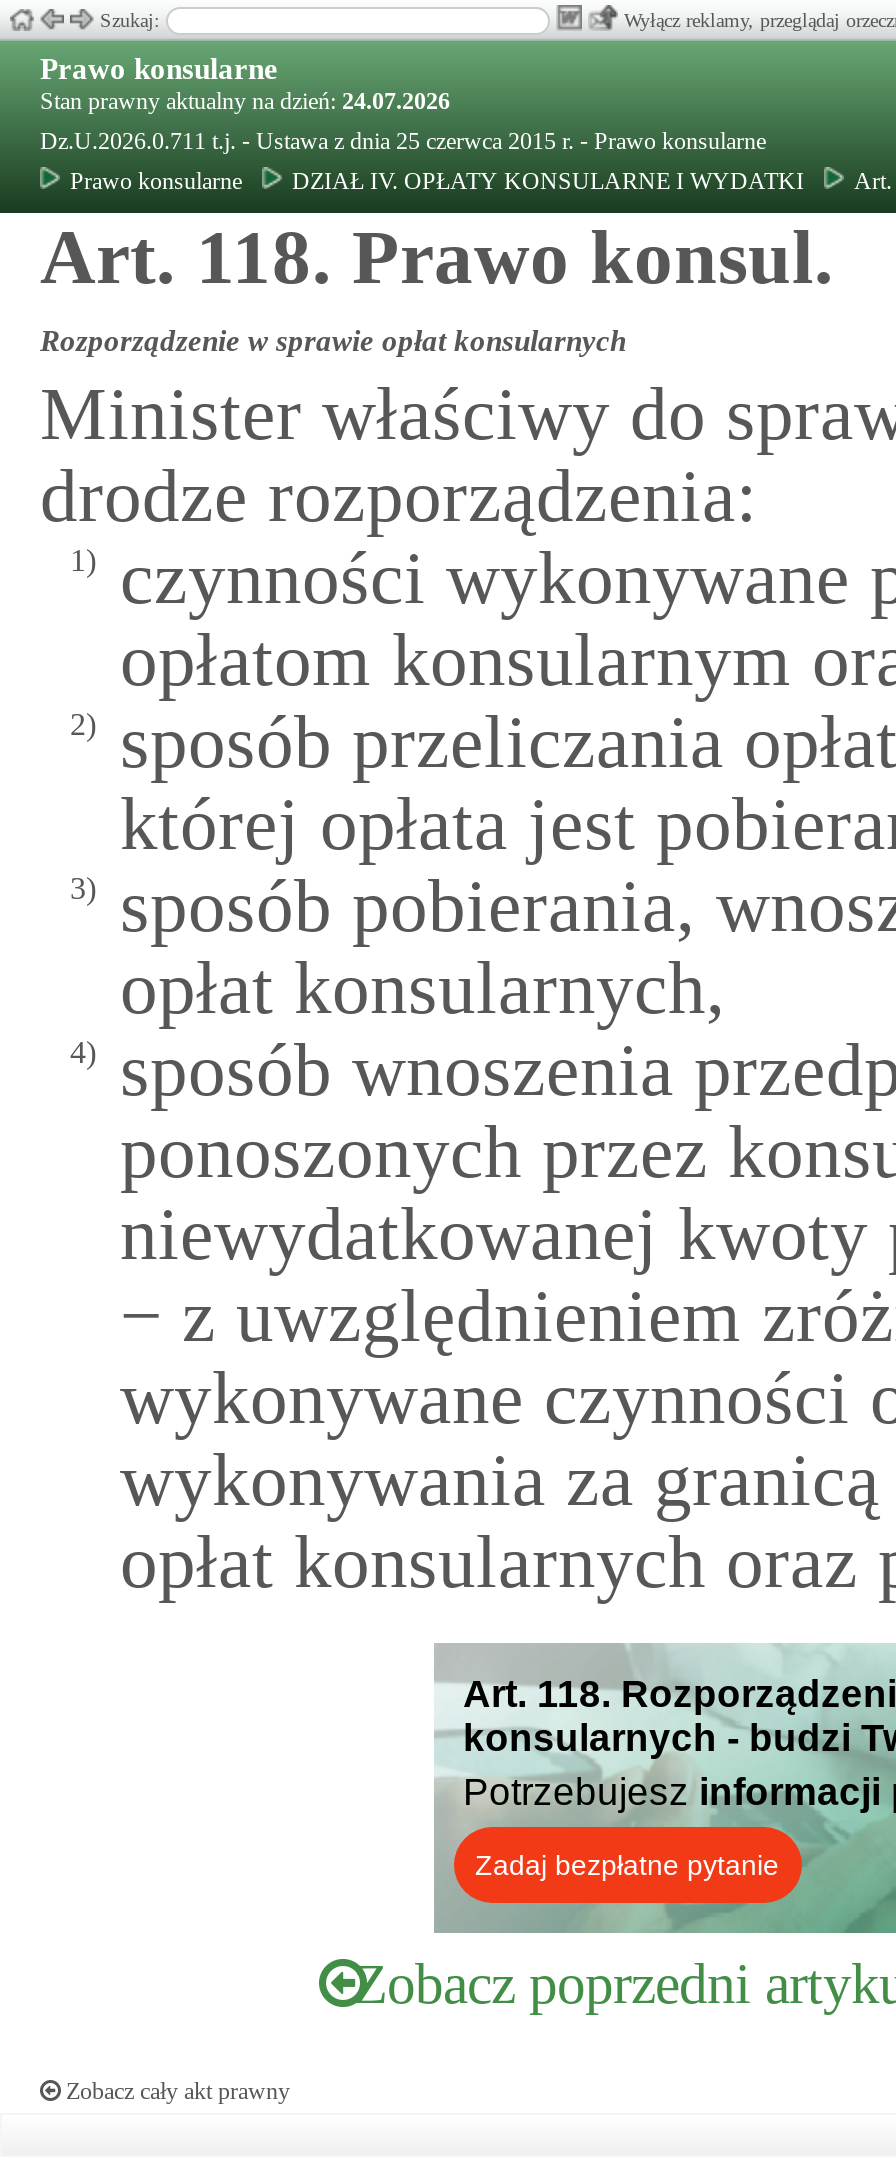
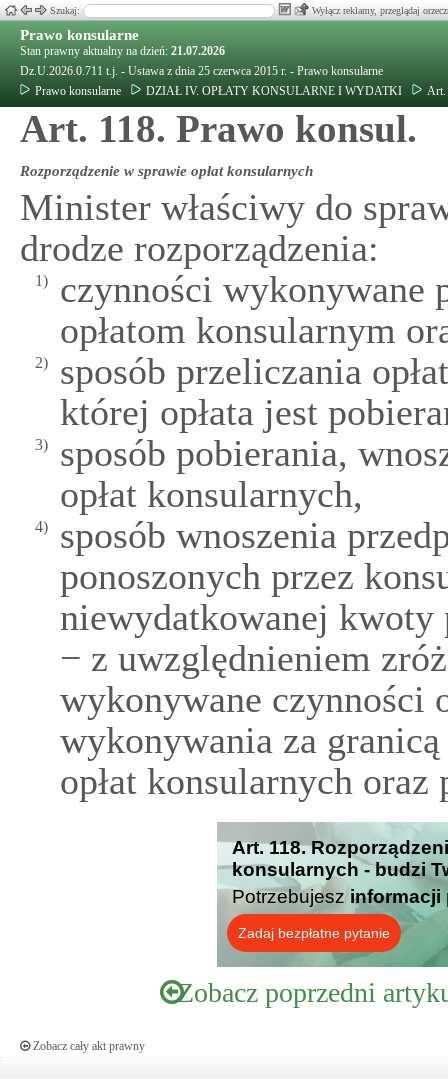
- Stan prawny aktualny na dzień: 24.07.2026
+ Stan prawny aktualny na dzień: 21.07.2026
